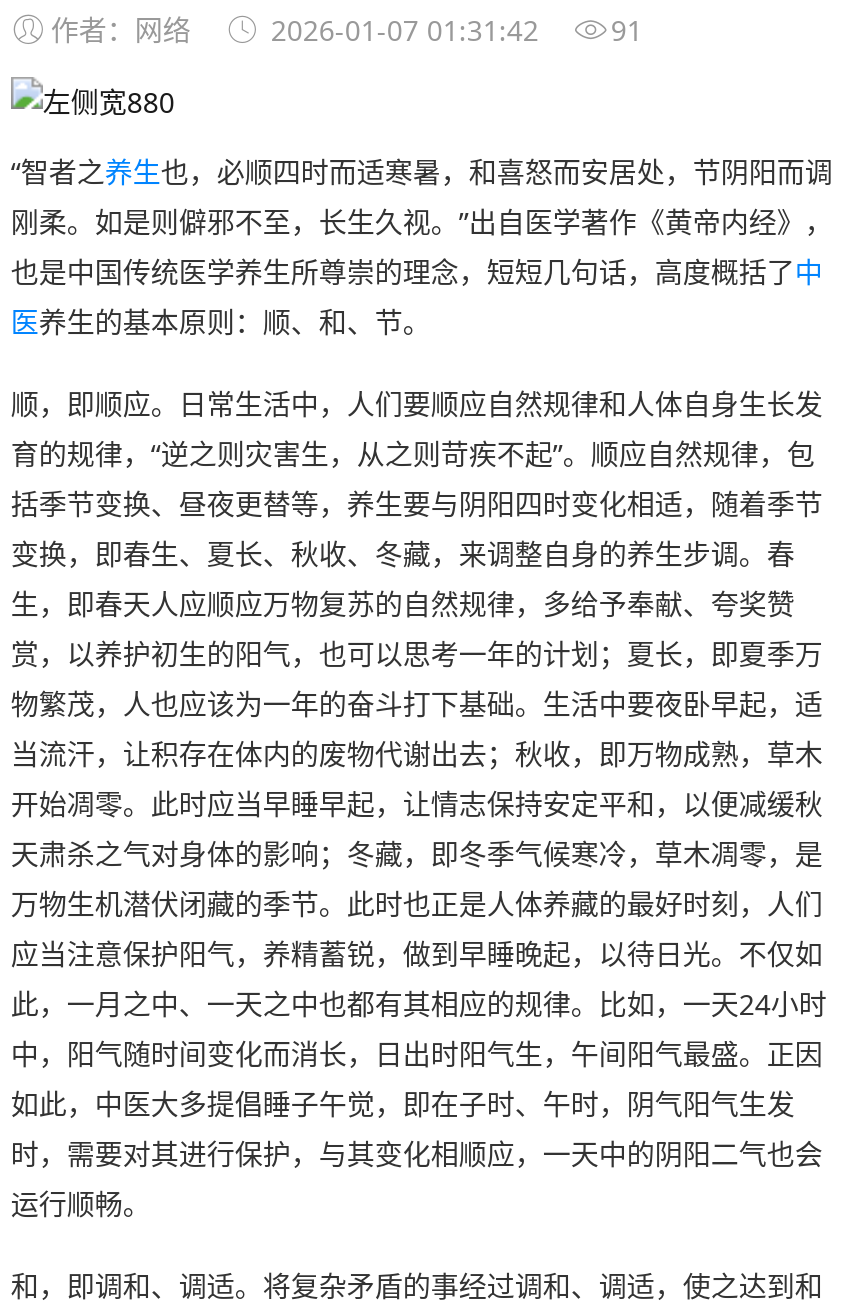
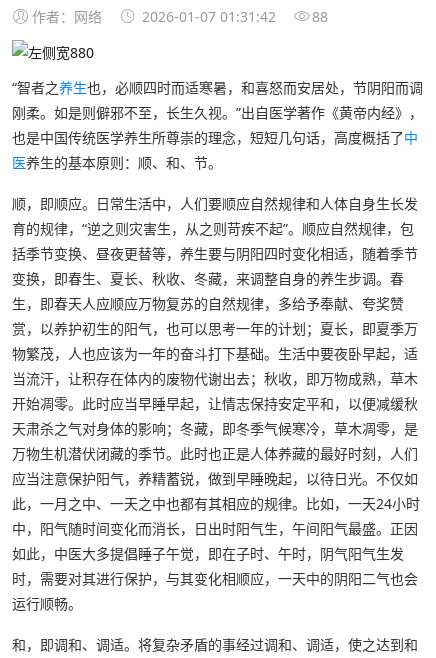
- 作者：网络 2026-01-07 01:31:42 91
+ 作者：网络 2026-01-07 01:31:42 88
